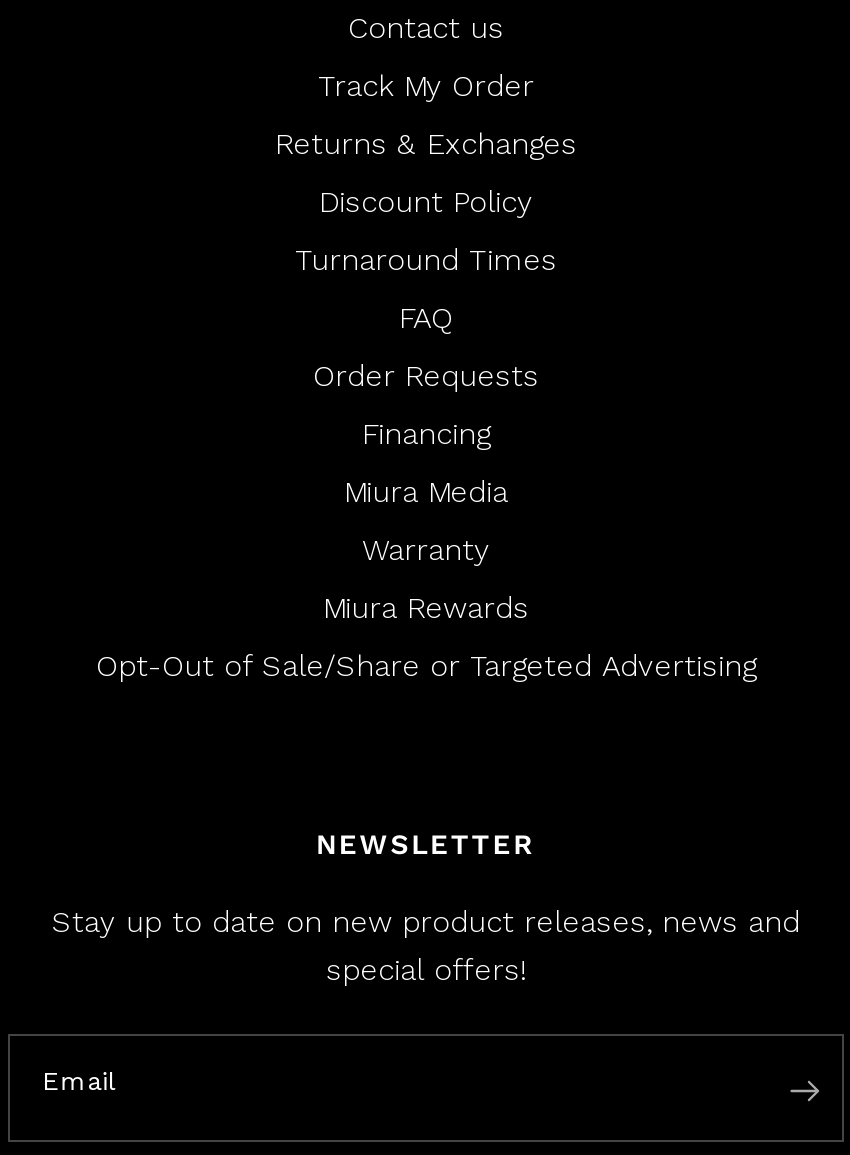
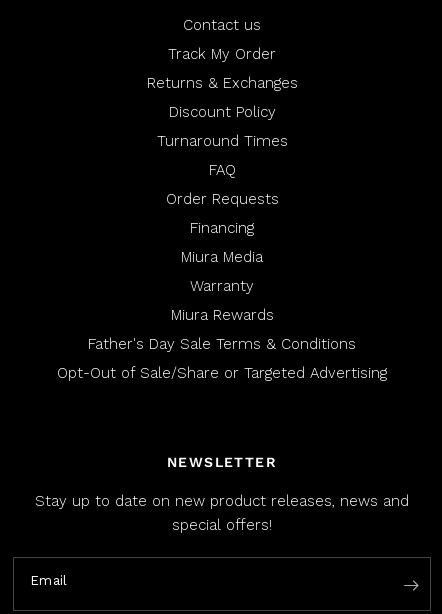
+ Father's Day Sale Terms & Conditions
